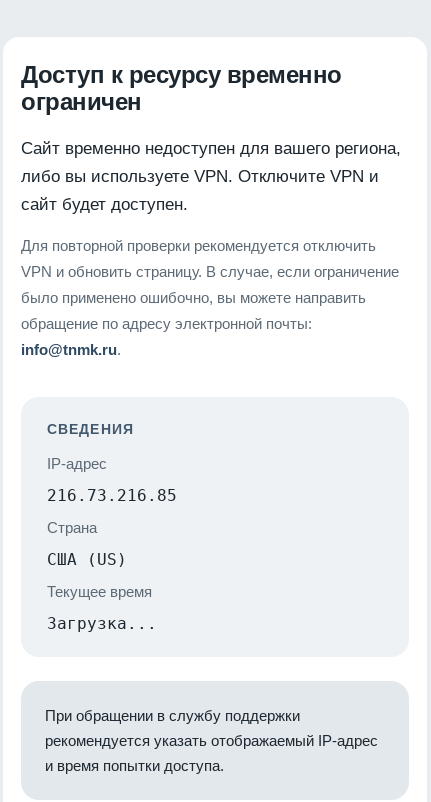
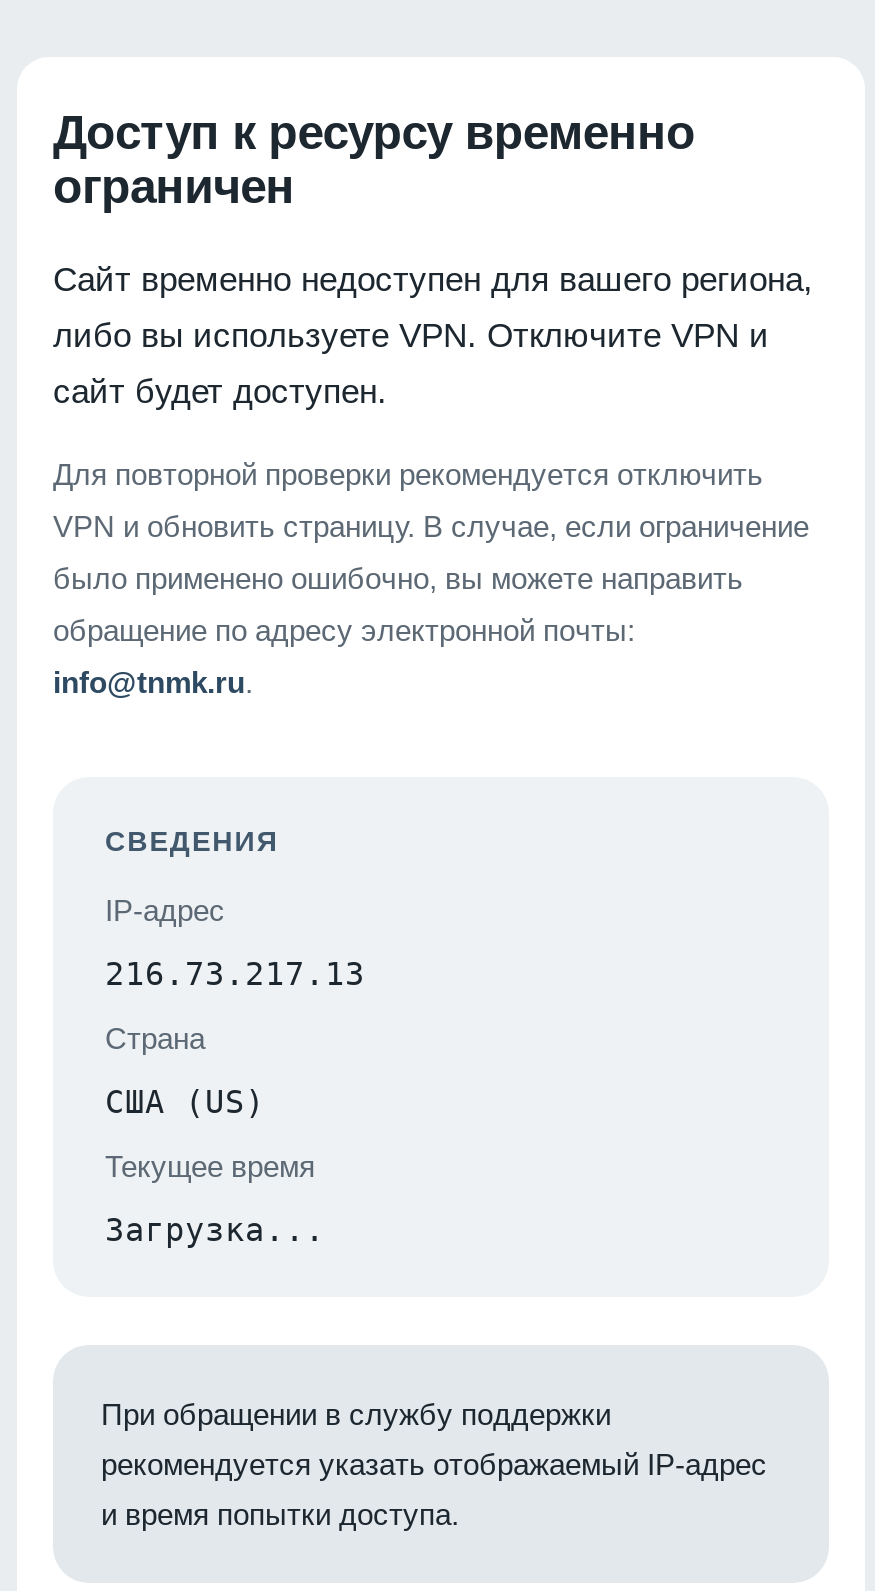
- 216.73.216.85
+ 216.73.217.13
